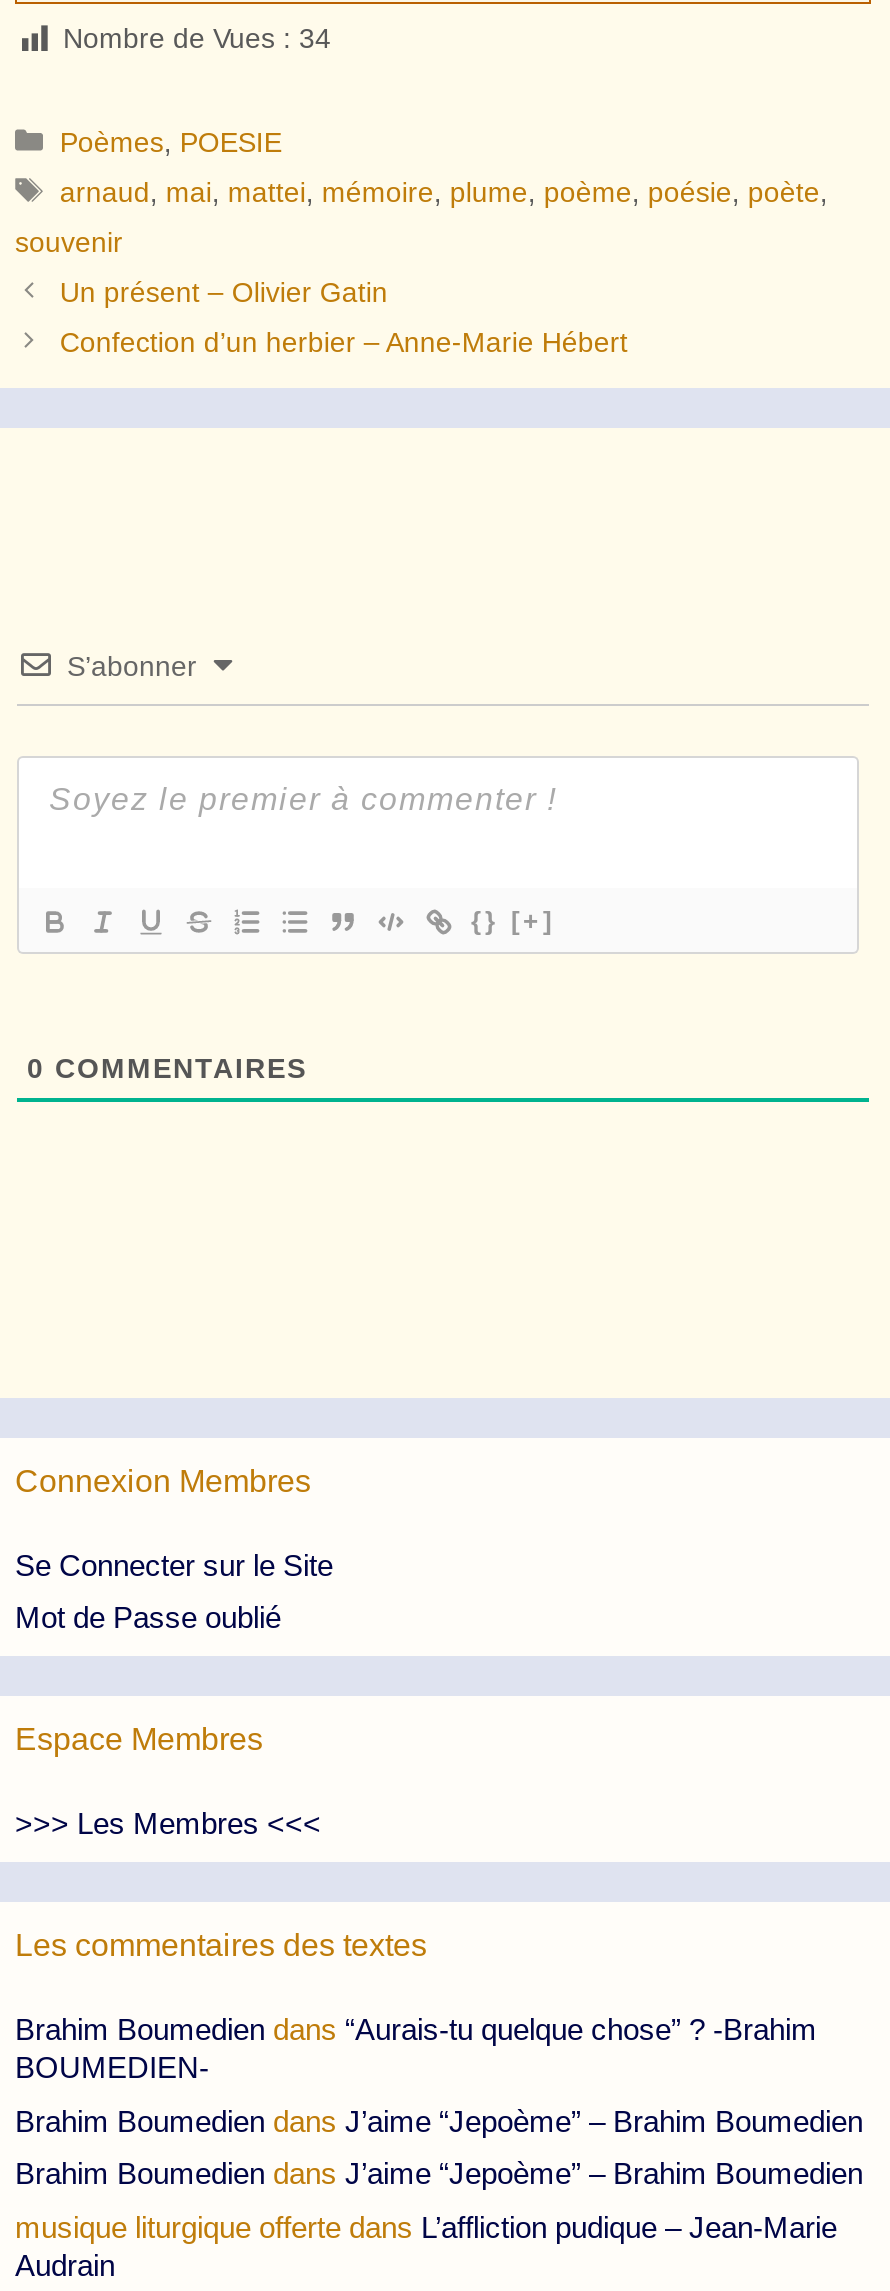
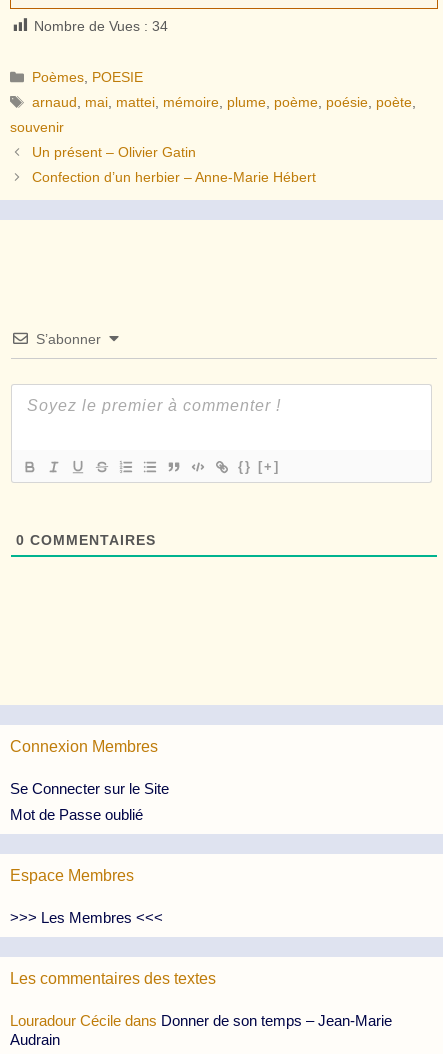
- Brahim Boumedien dans “Aurais-tu quelque chose” ? -Brahim
- BOUMEDIEN-
- Brahim Boumedien dans J’aime “Jepoème” – Brahim Boumedien
- Brahim Boumedien dans J’aime “Jepoème” – Brahim Boumedien
- musique liturgique offerte dans L’affliction pudique – Jean-Marie
+ Louradour Cécile dans Donner de son temps – Jean-Marie
